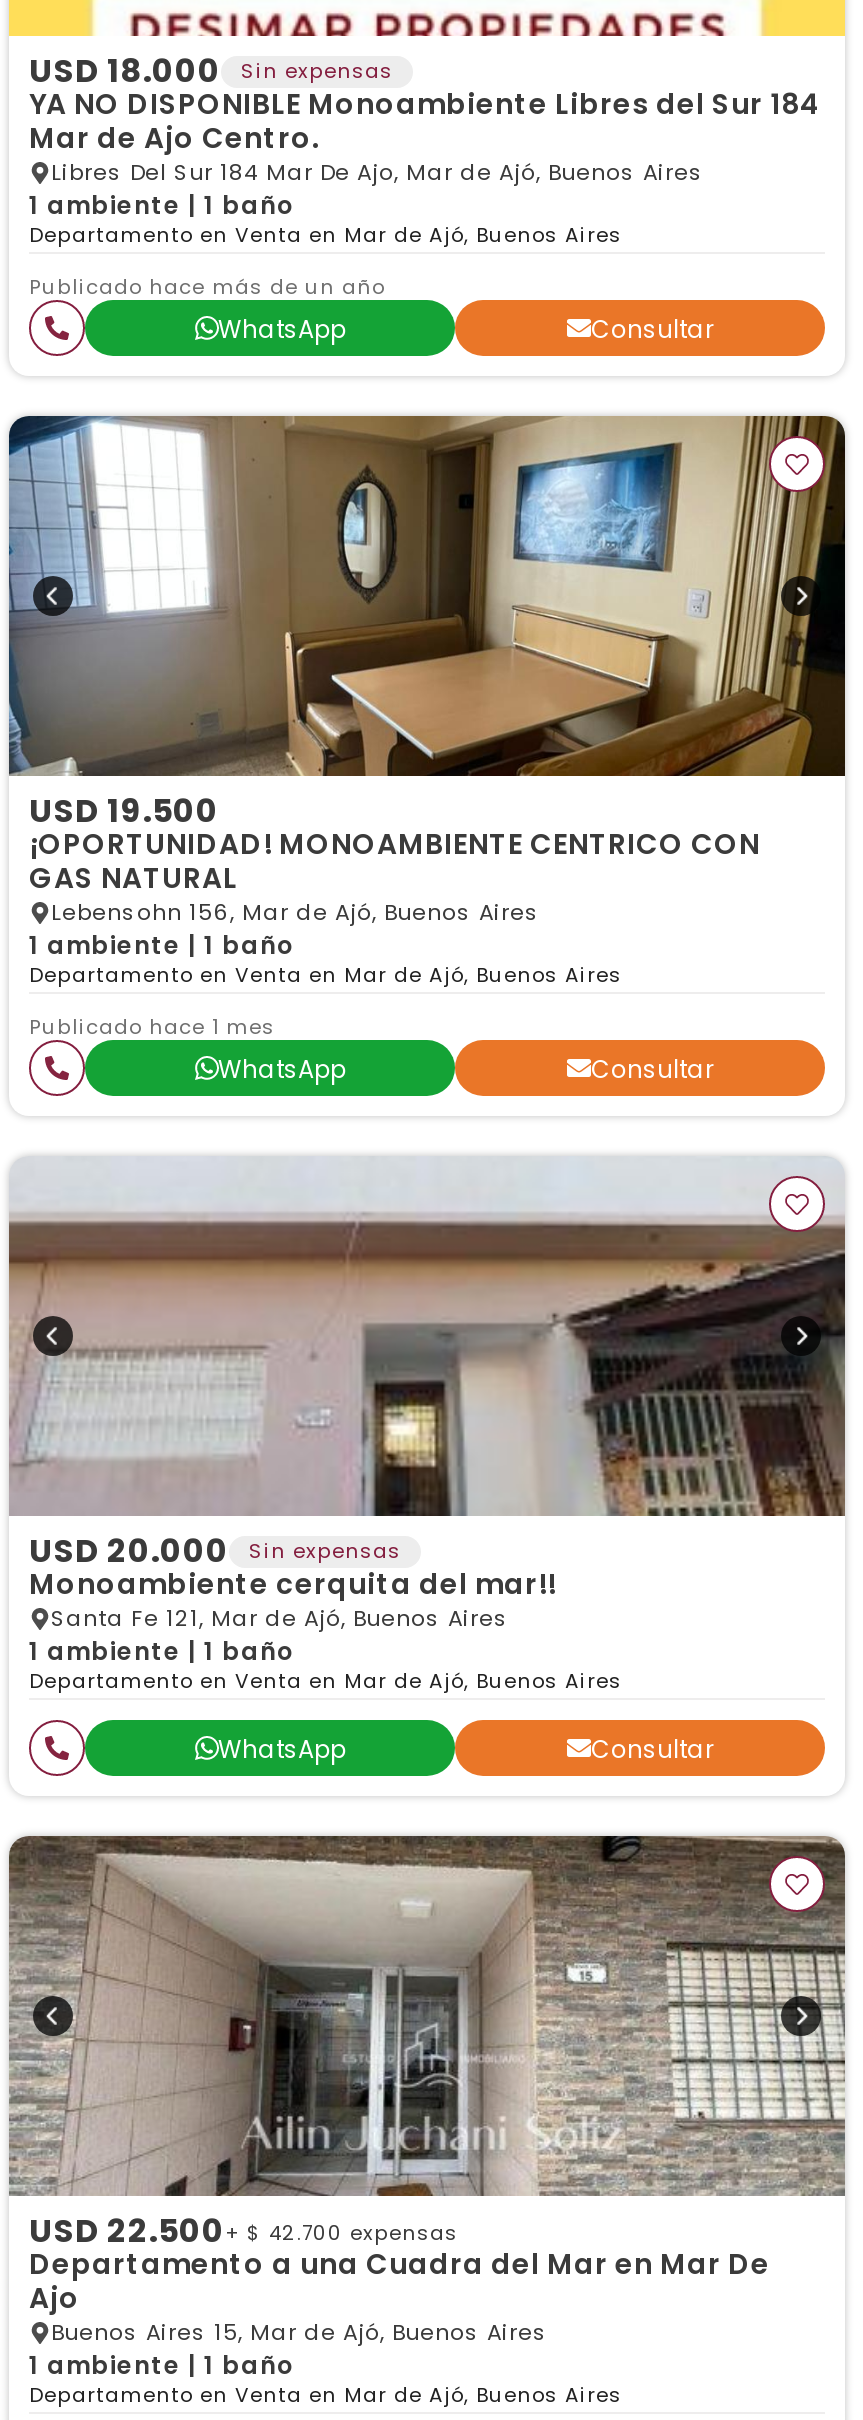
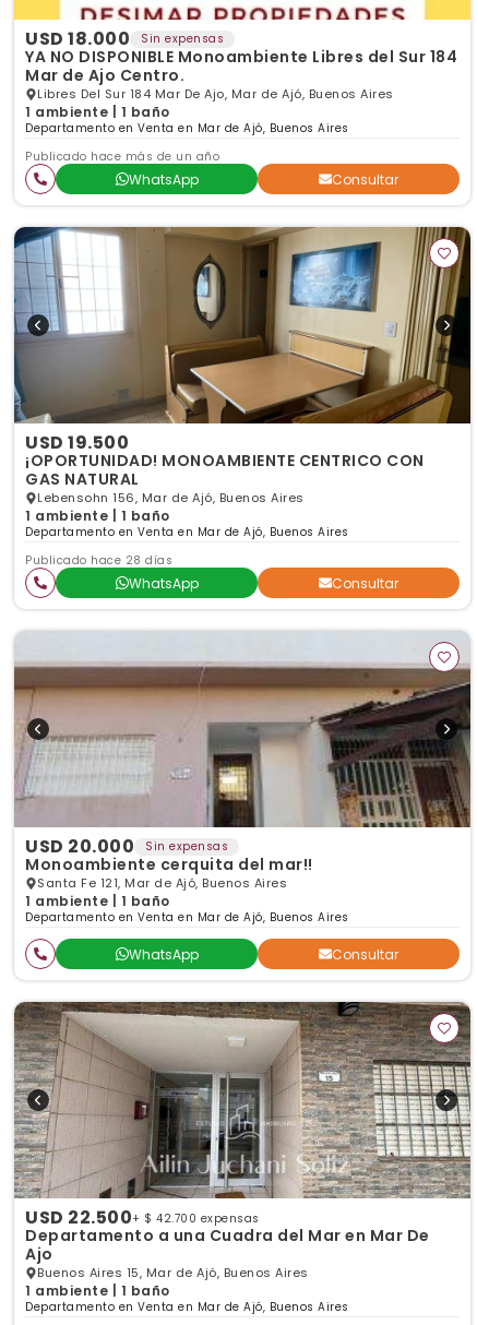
- Publicado hace 1 mes
+ Publicado hace 28 días
